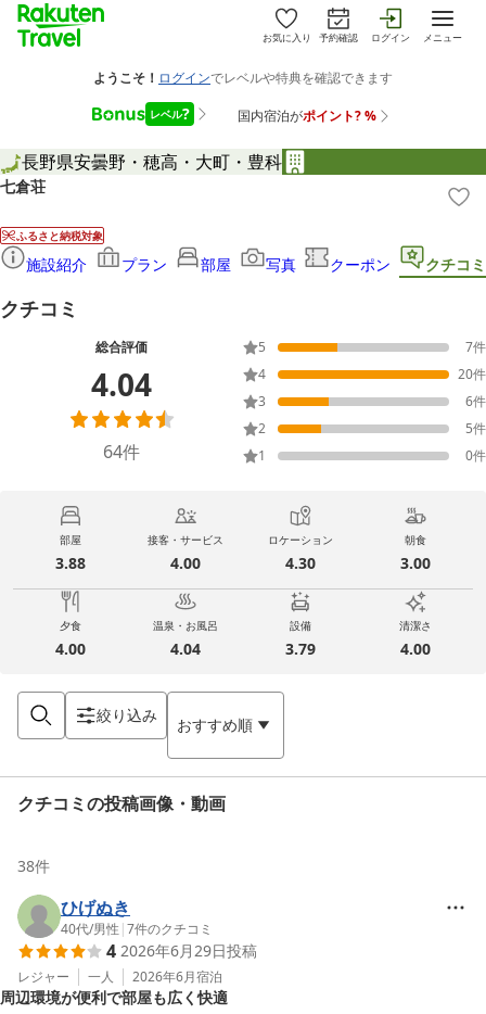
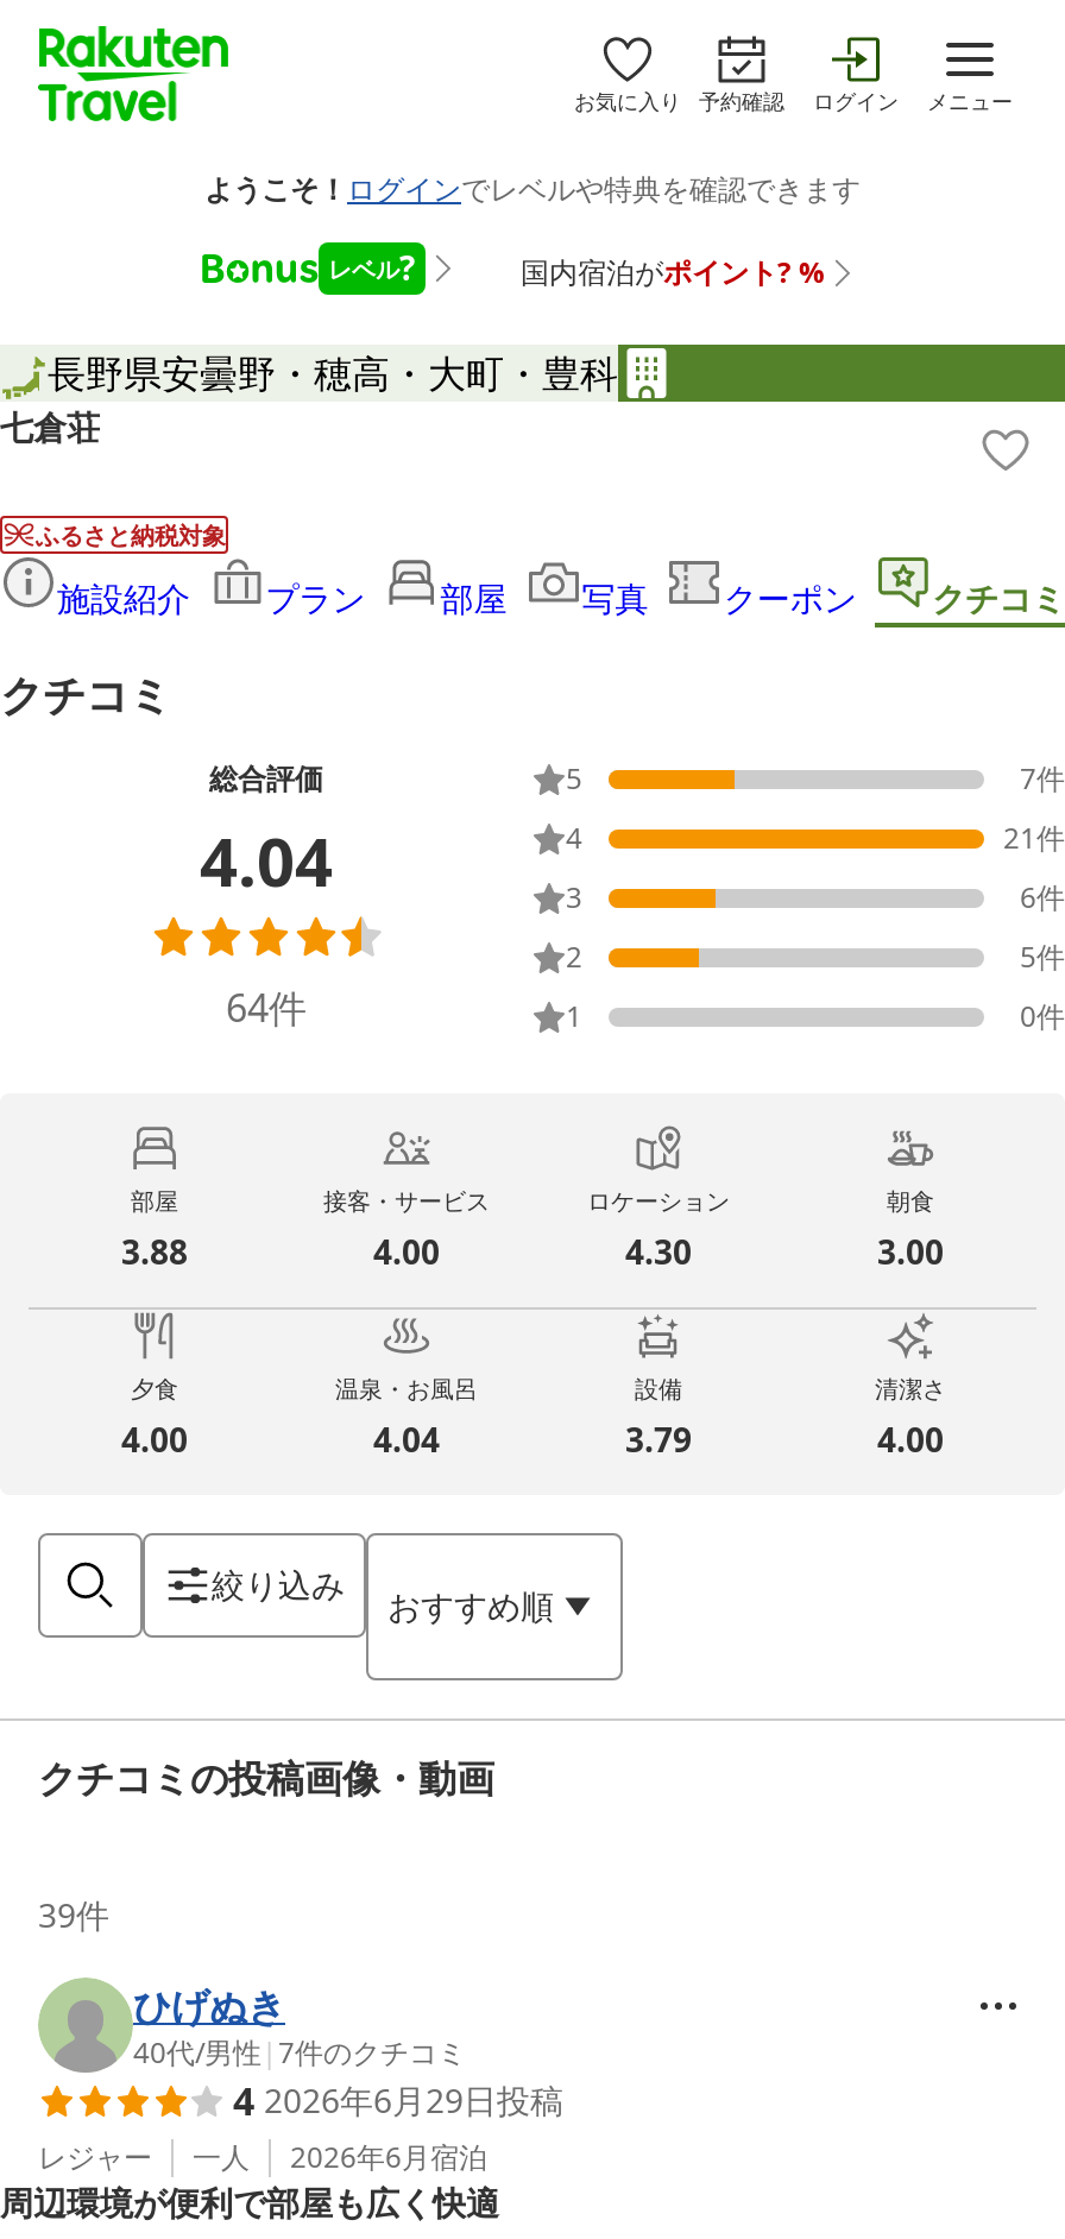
- 20件
+ 21件

- 38件
+ 39件
